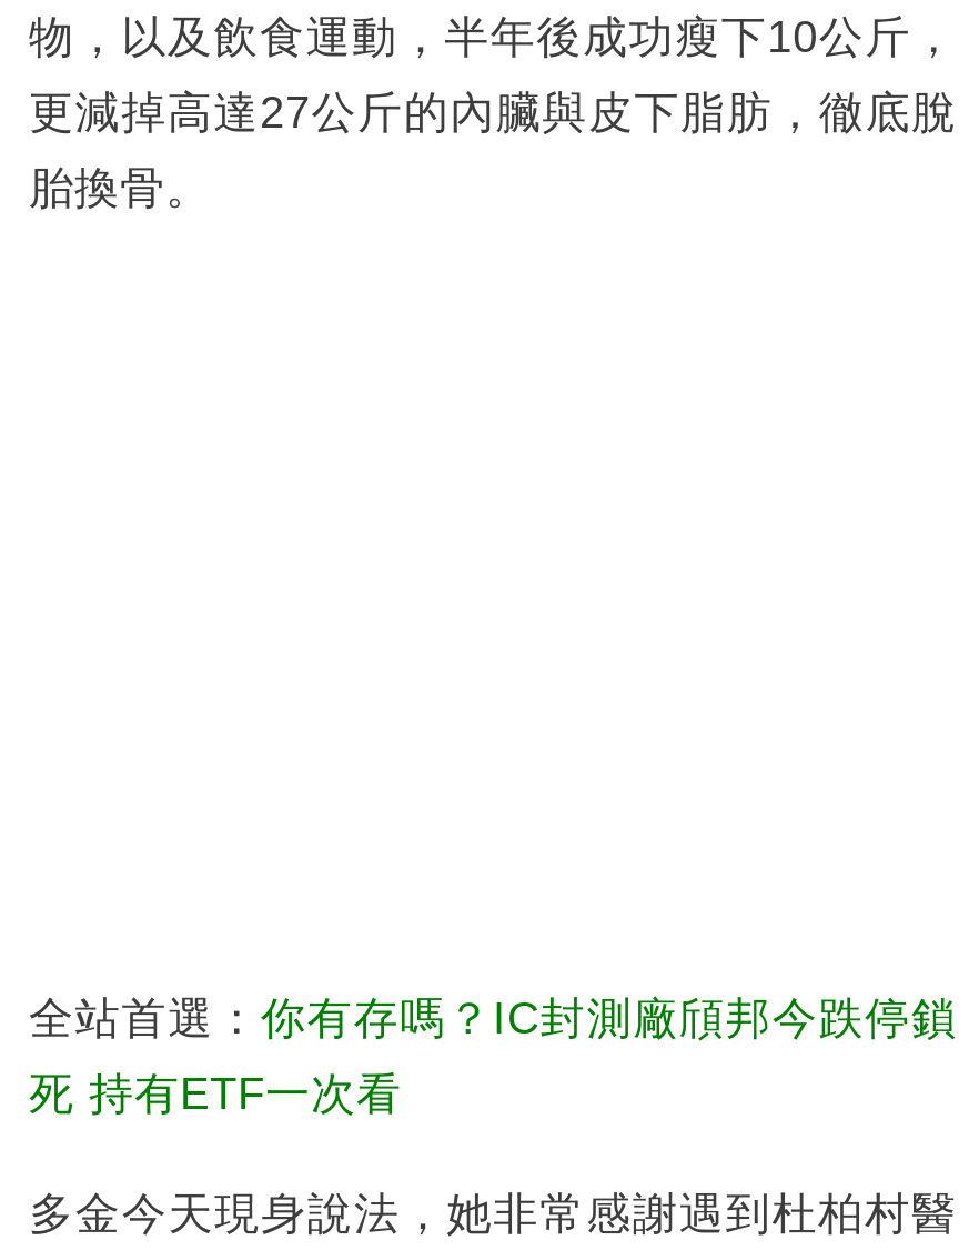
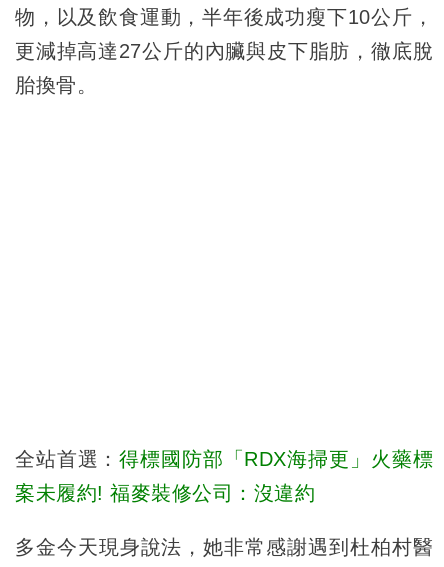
- 全站首選：你有存嗎？IC封測廠頎邦今跌停鎖
+ 全站首選：得標國防部「RDX海掃更」火藥標

- 死 持有ETF一次看
+ 案未履約! 福麥裝修公司：沒違約
